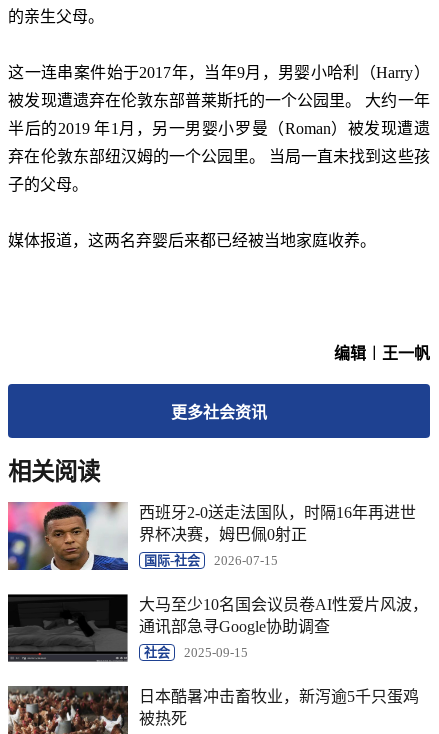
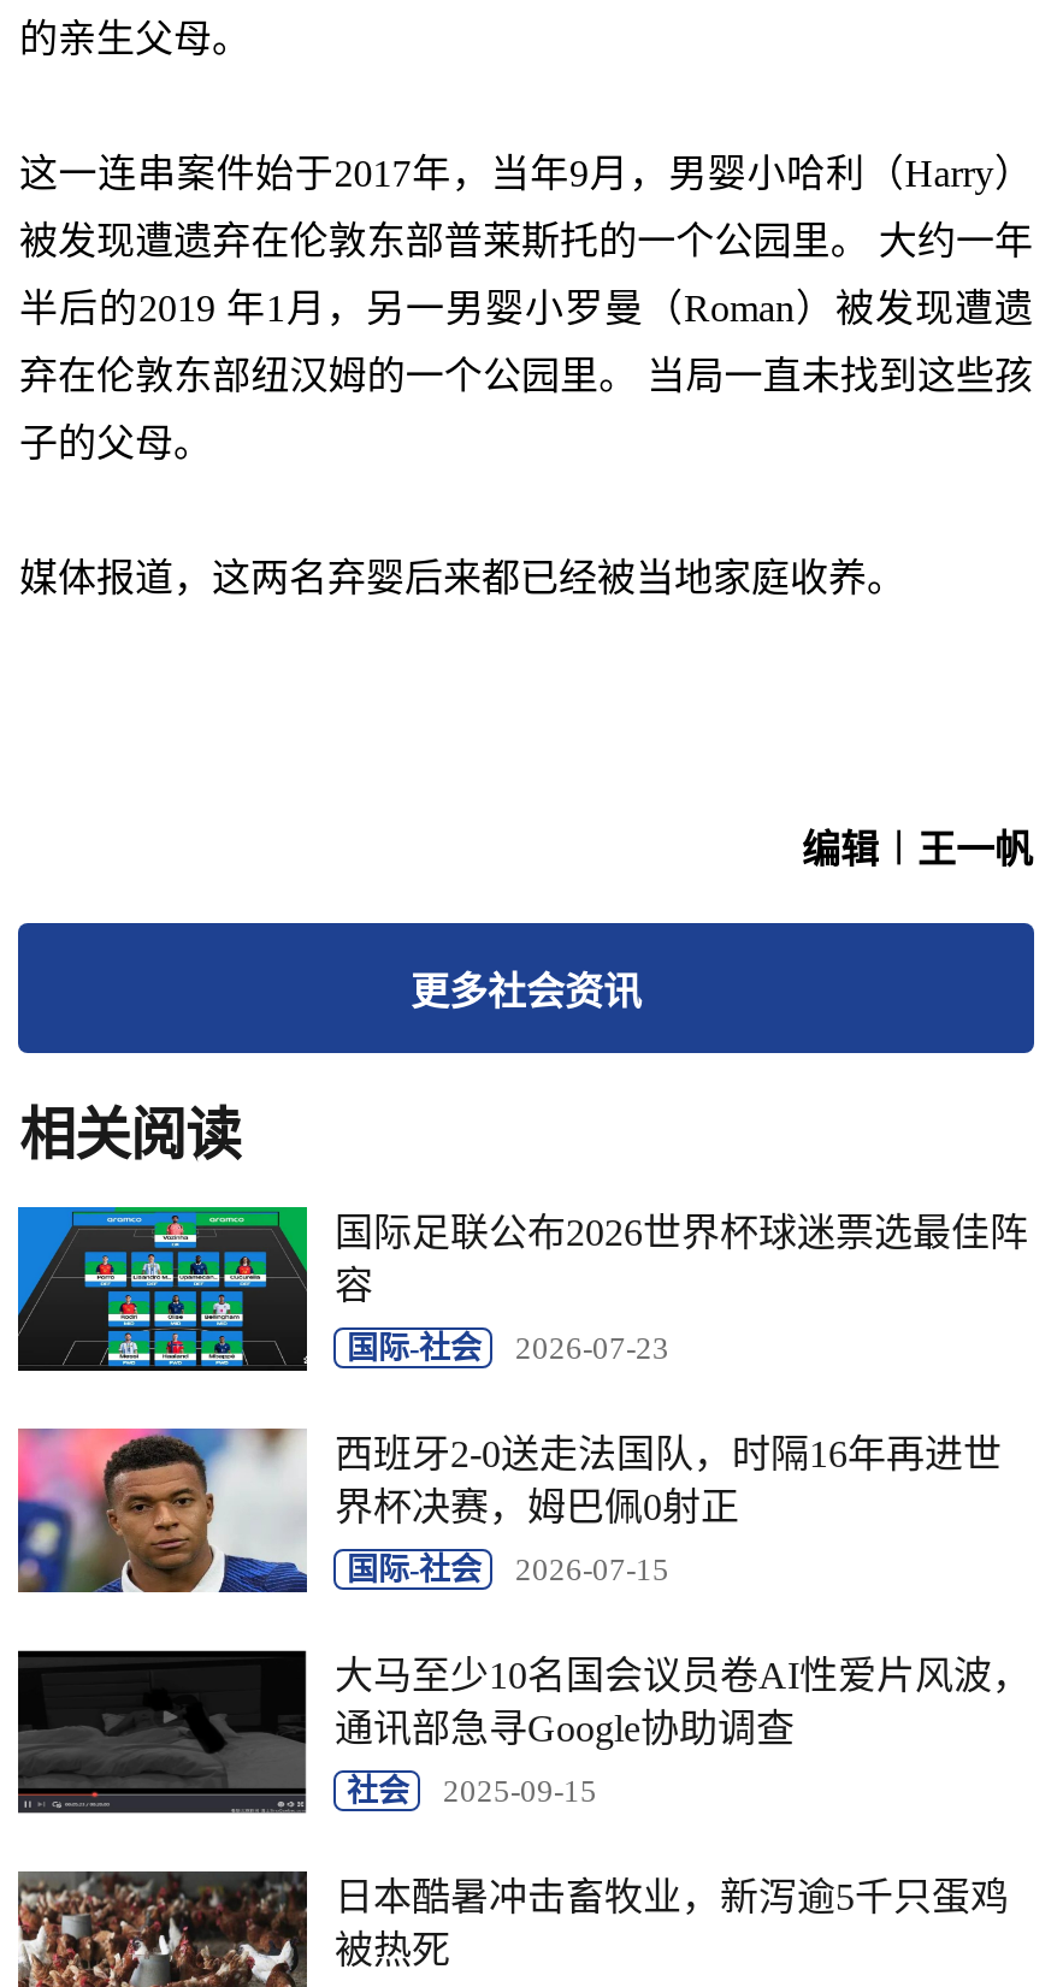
+ [image]
+ 国际足联公布2026世界杯球迷票选最佳阵
+ 容
+ 国际-社会
+ 2026-07-23
